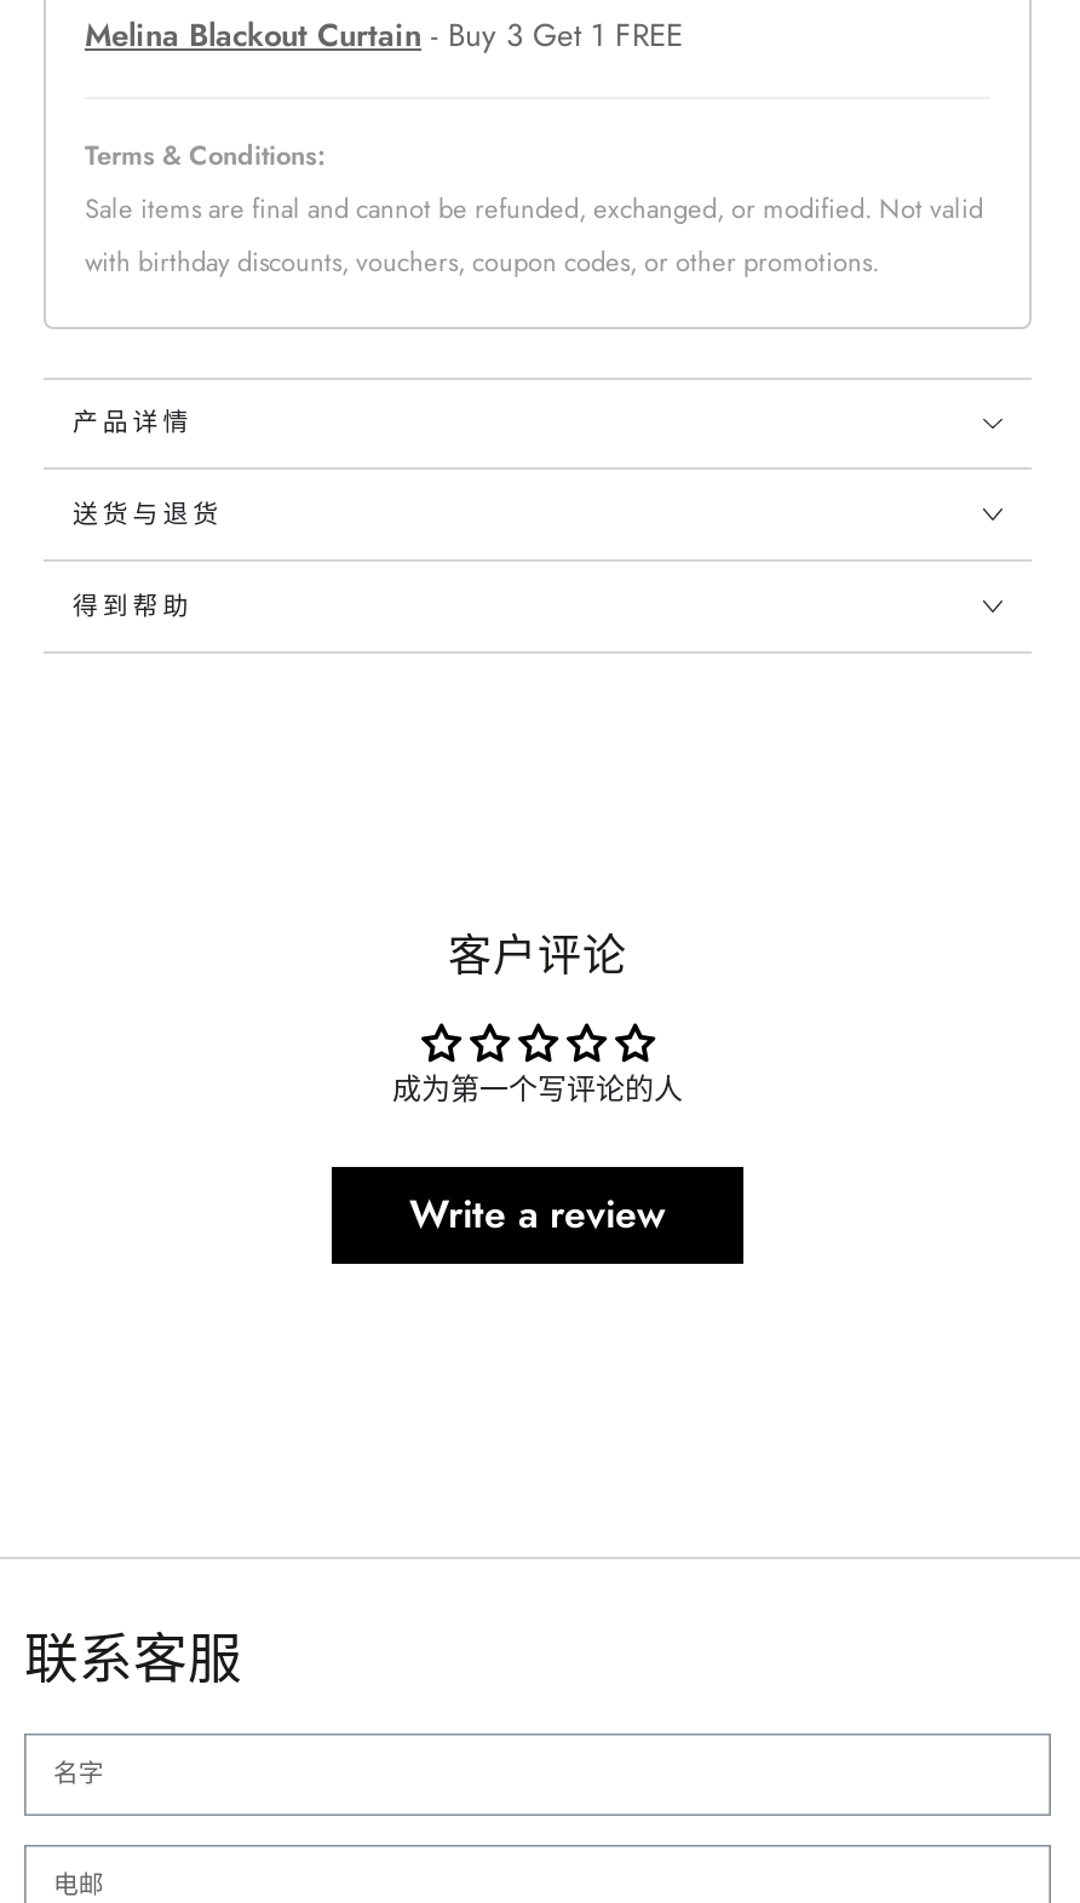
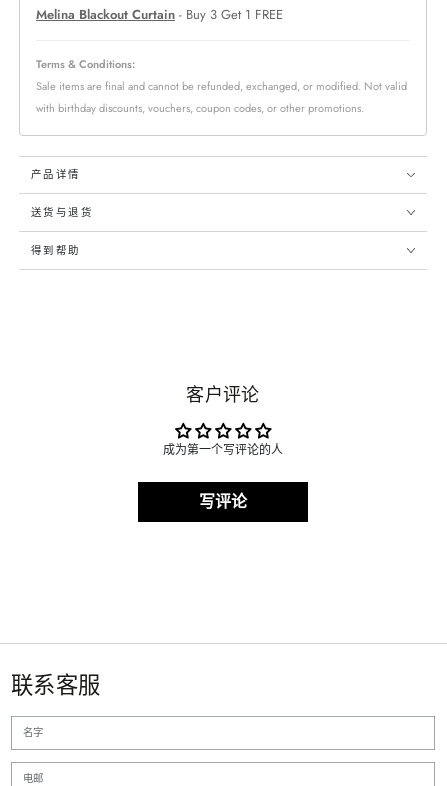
- Write a review
+ 写评论
